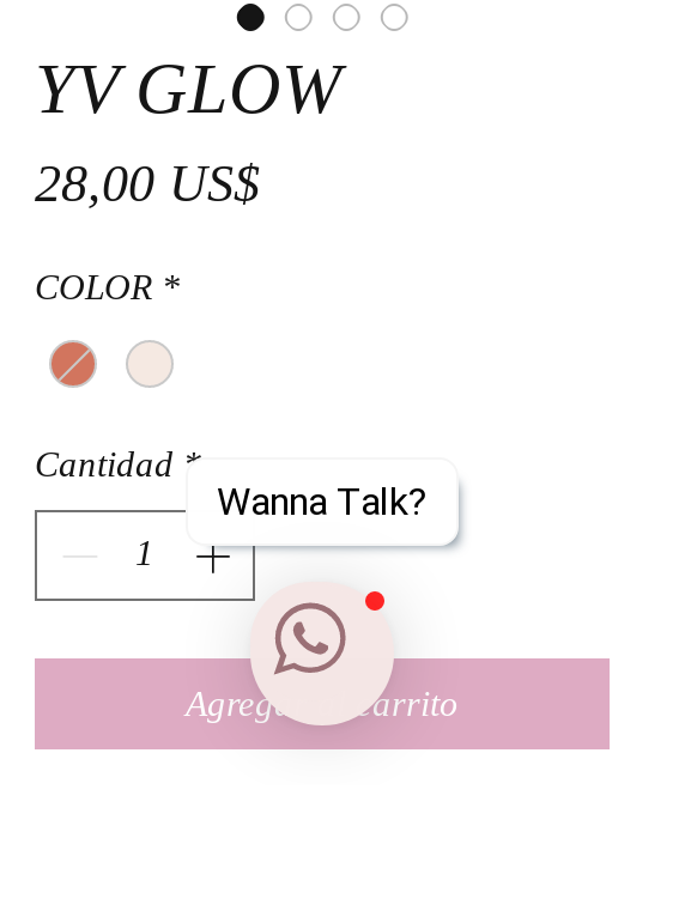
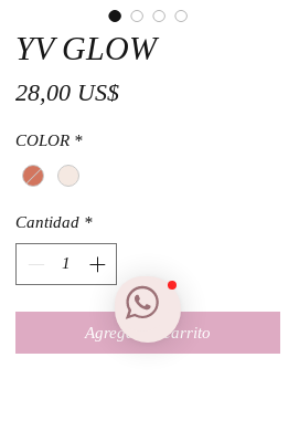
- Wanna Talk?
